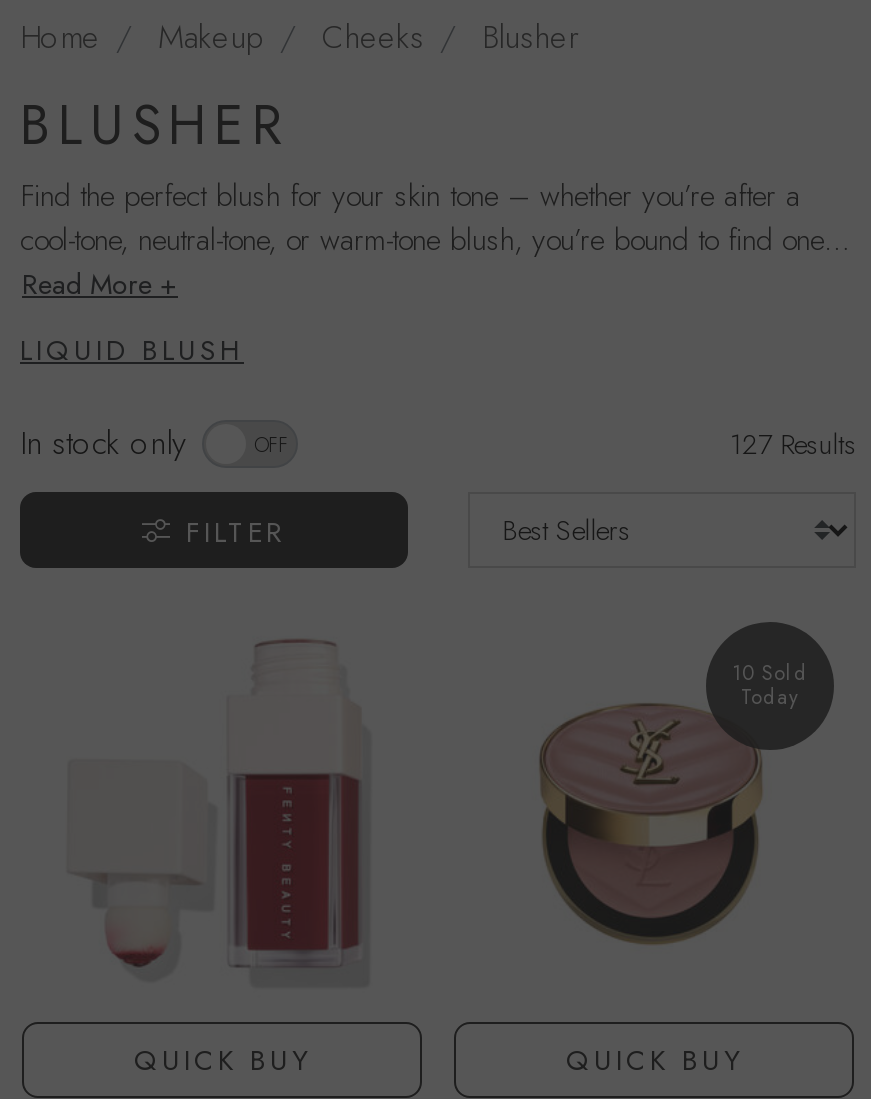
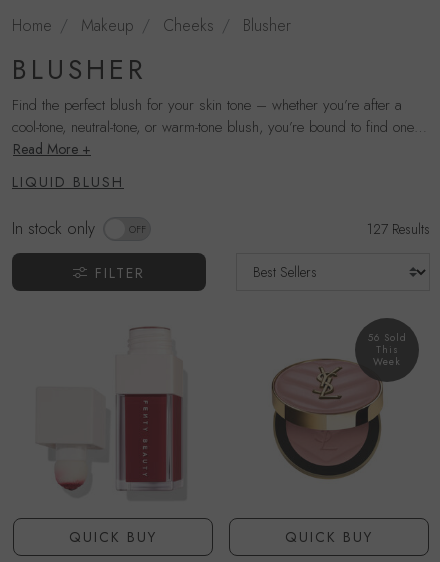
- 10 Sold
- Today
+ 56 Sold
+ This
+ Week
